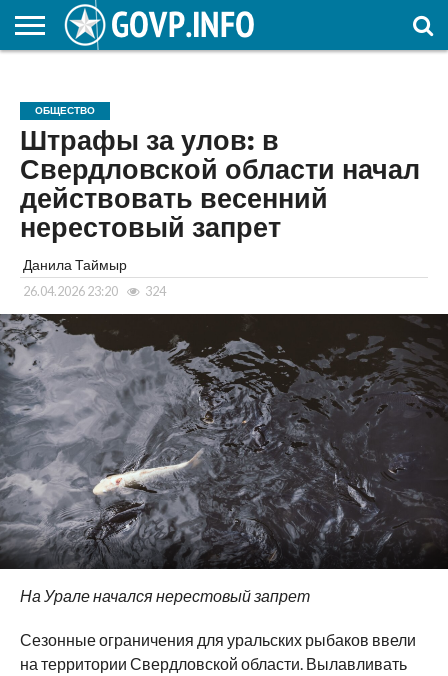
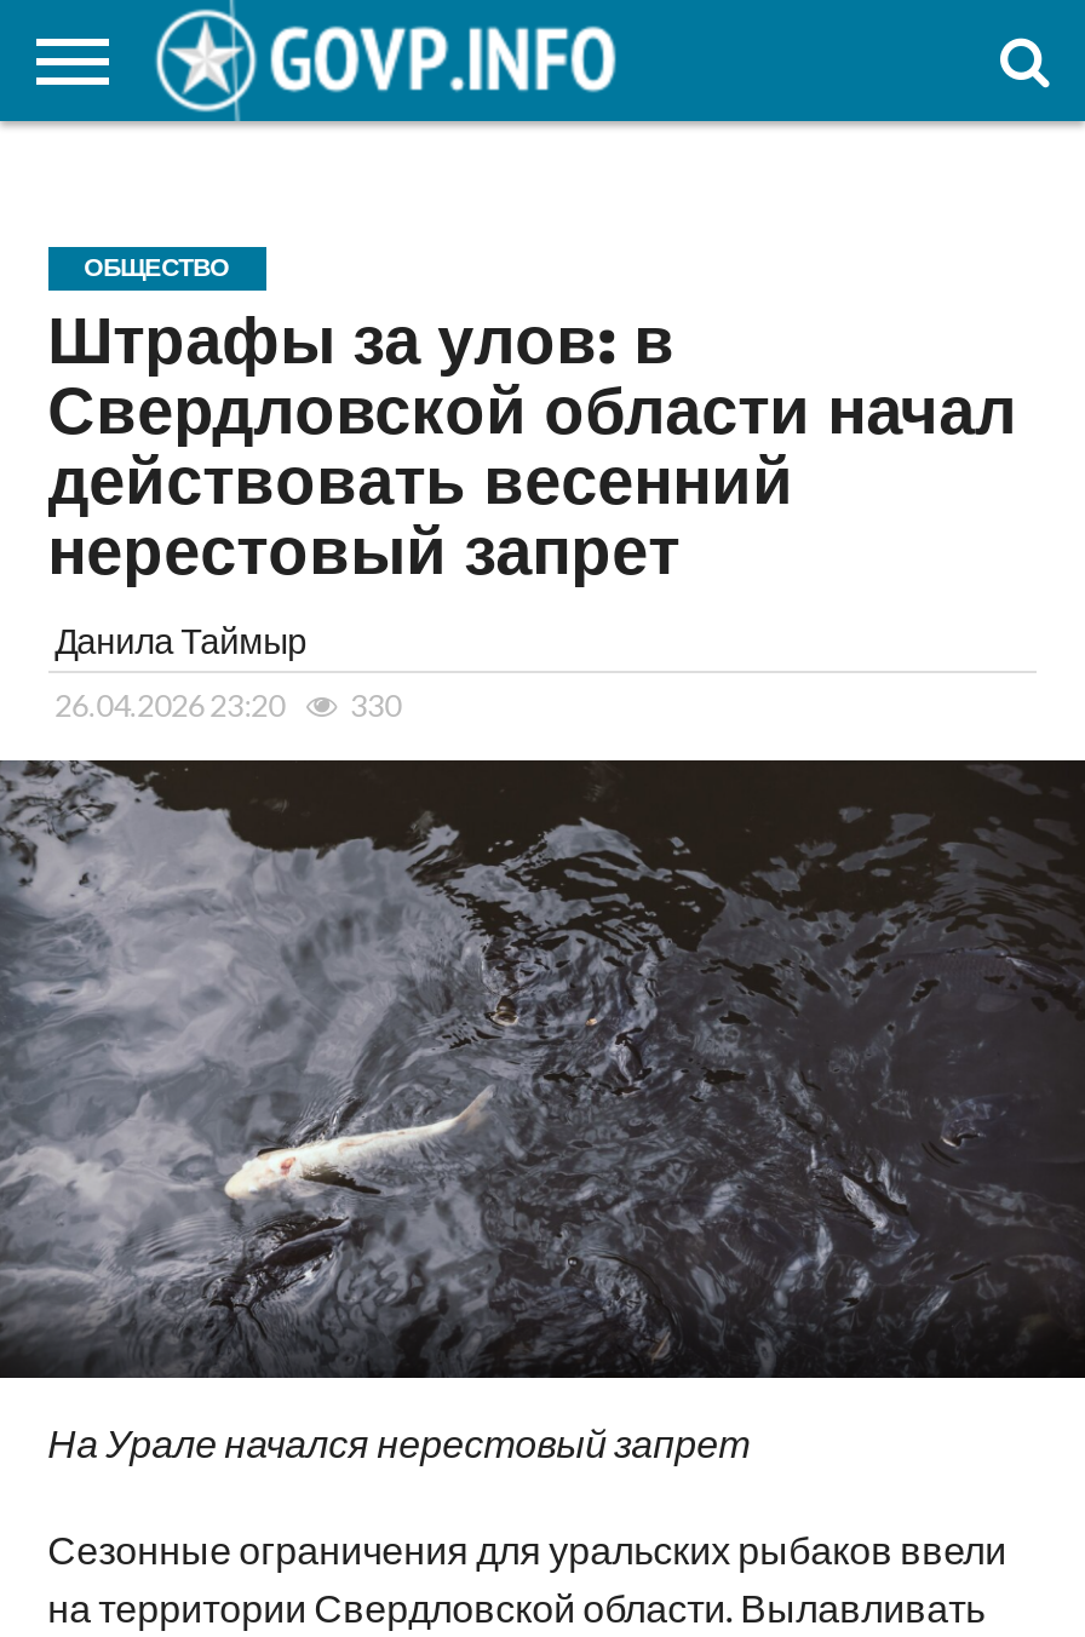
- 26.04.2026 23:20 324
+ 26.04.2026 23:20 330
